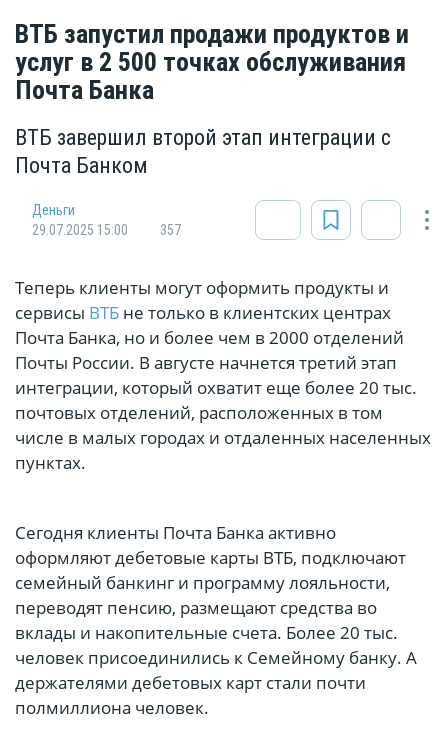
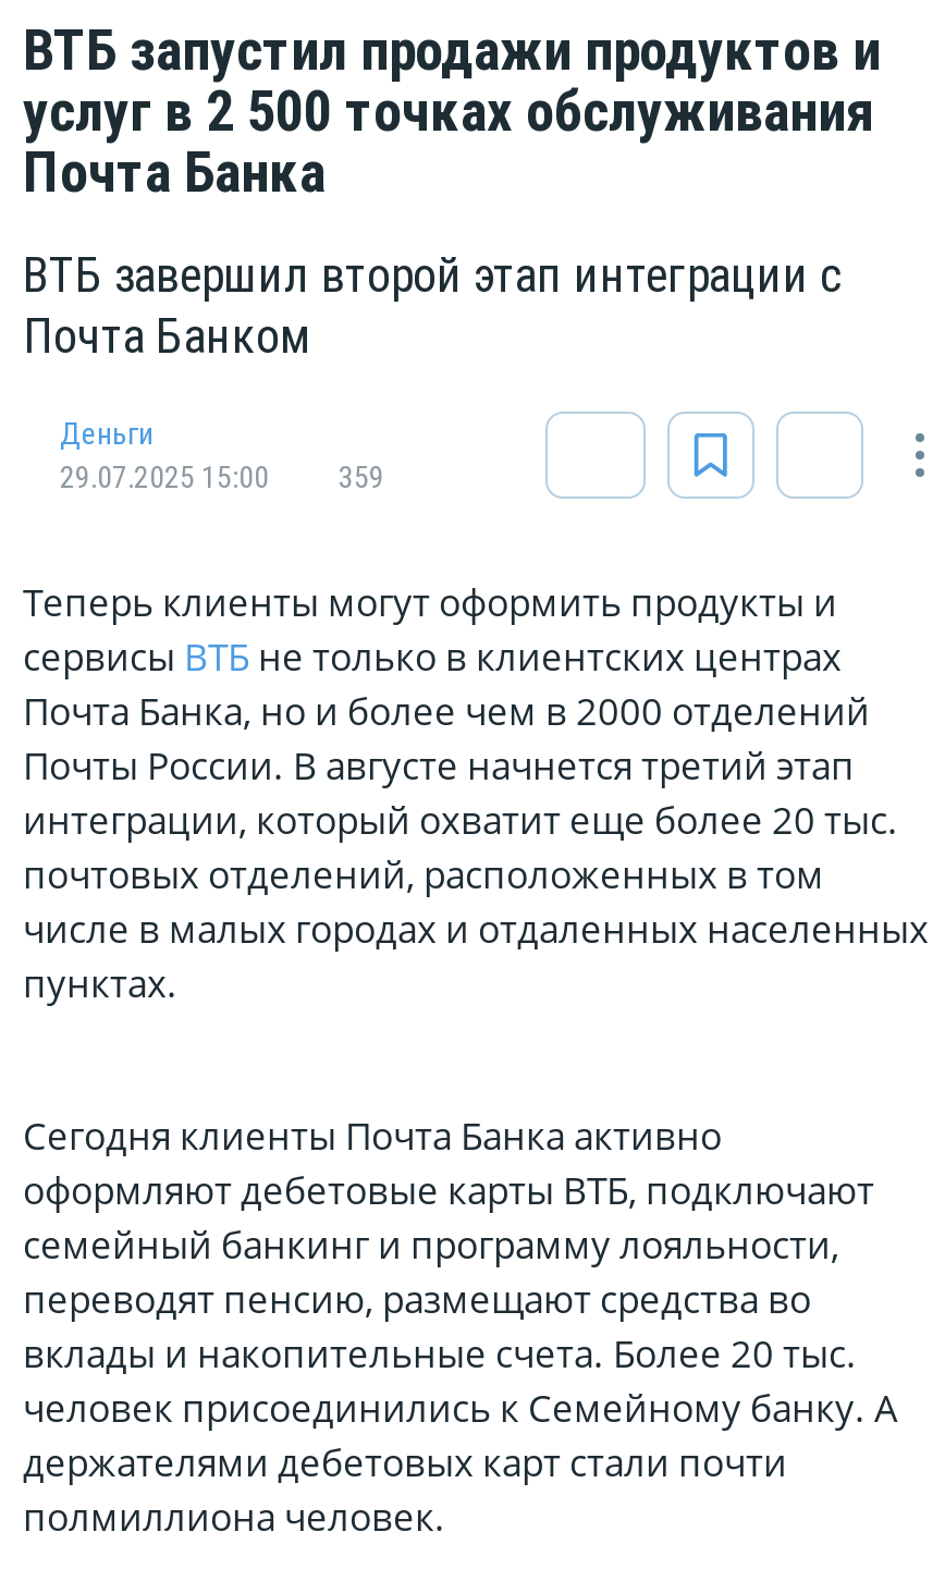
- 29.07.2025 15:00 357
+ 29.07.2025 15:00 359
